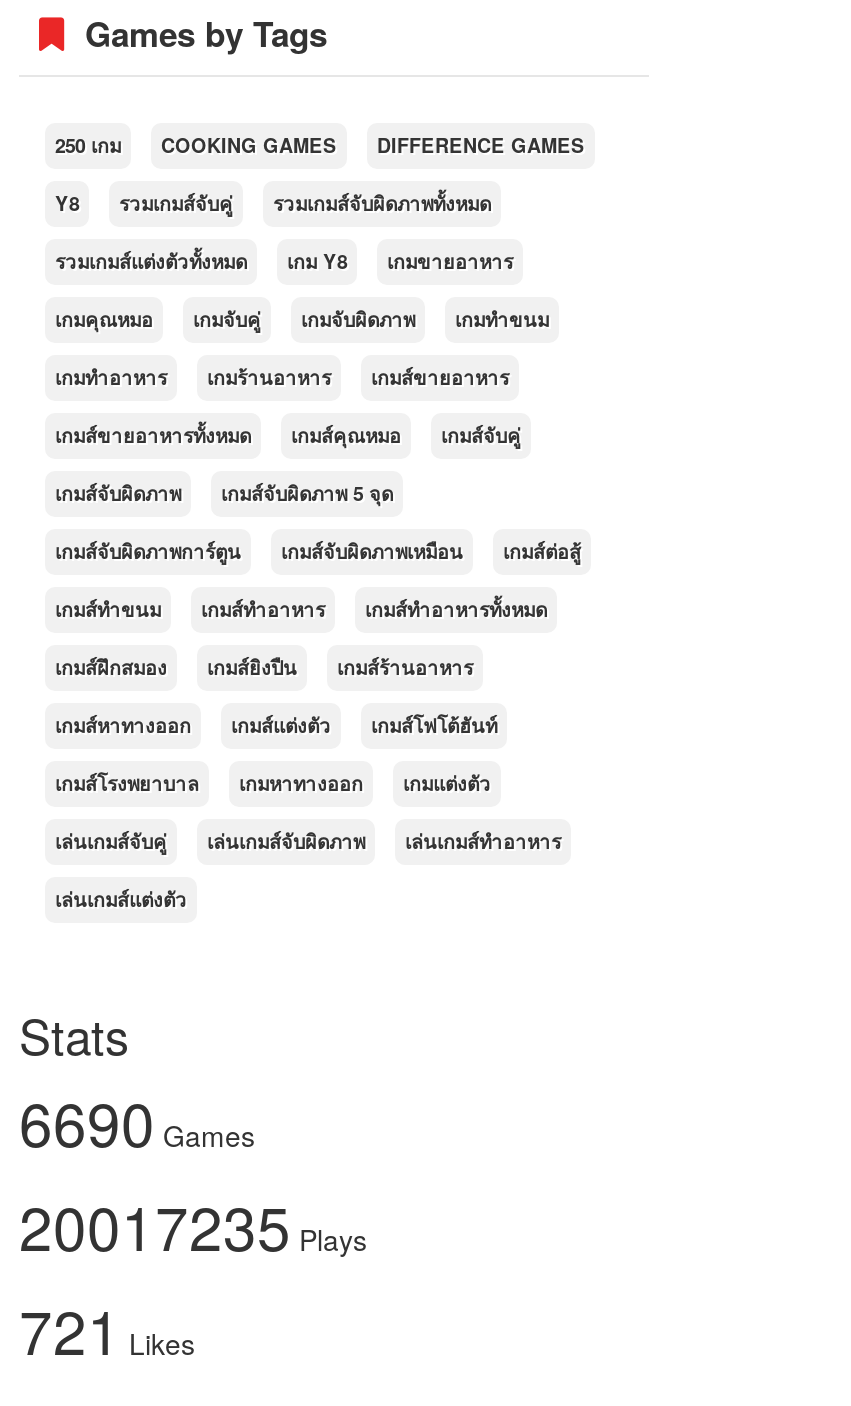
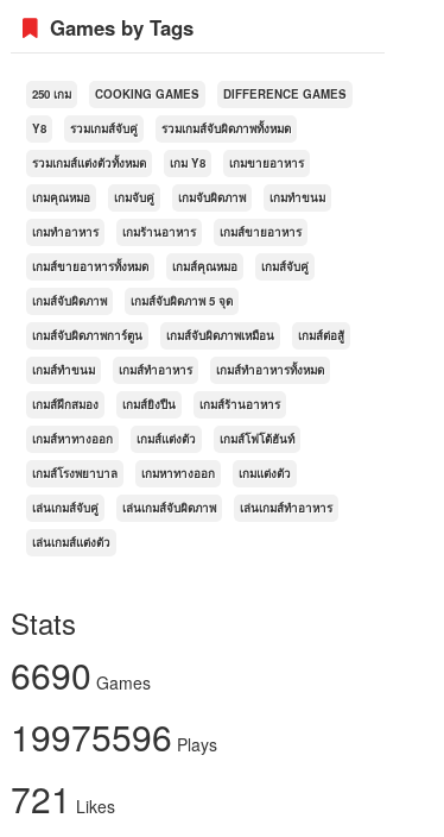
- 20017235Plays
+ 19975596Plays
